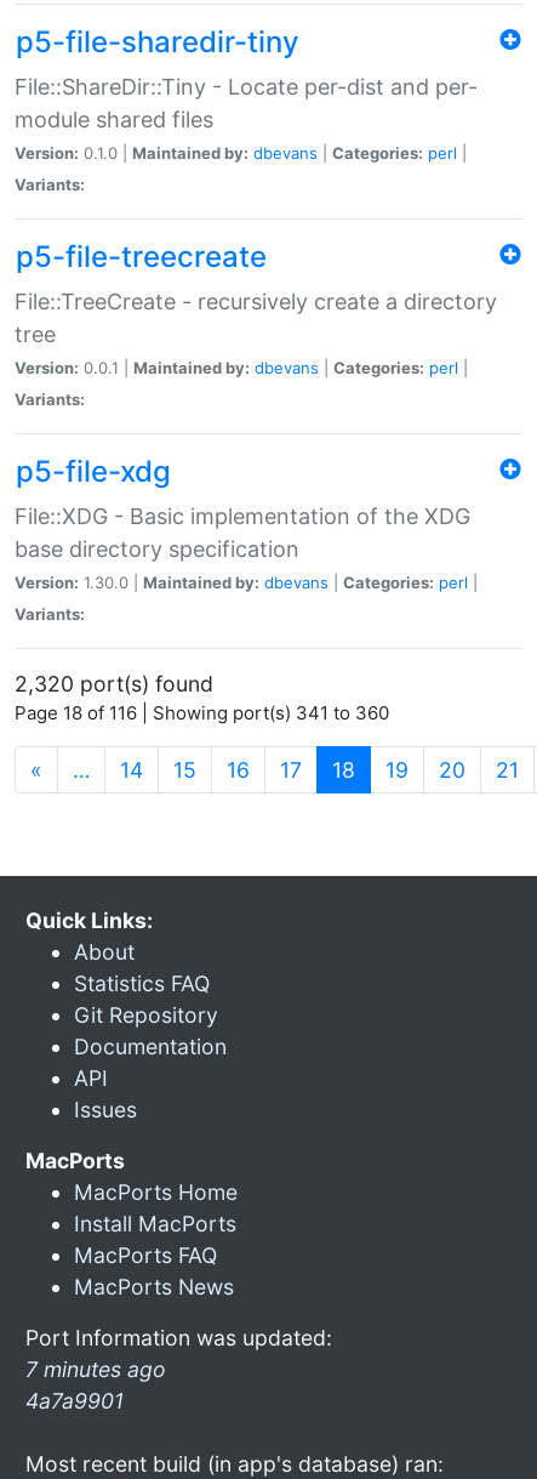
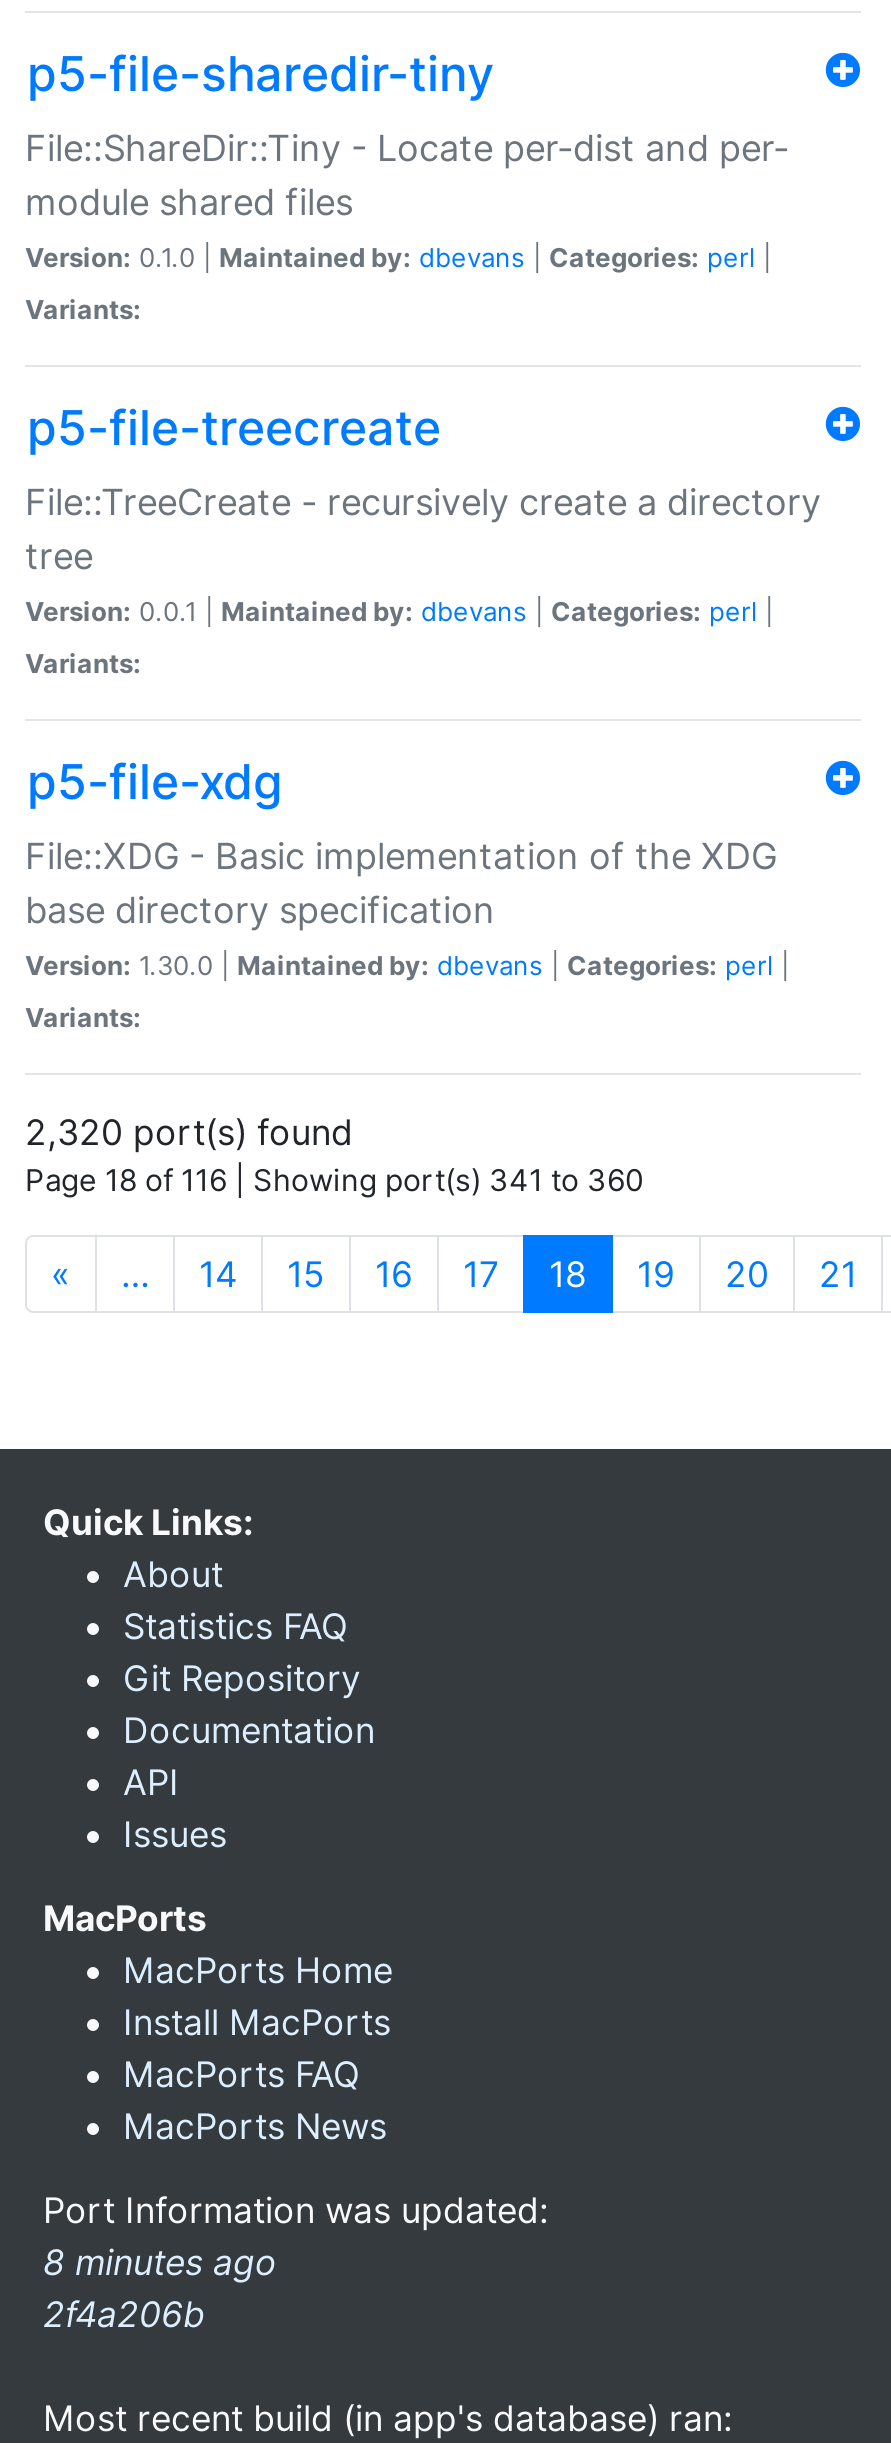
- 7 minutes ago
- 4a7a9901
+ 8 minutes ago
+ 2f4a206b
